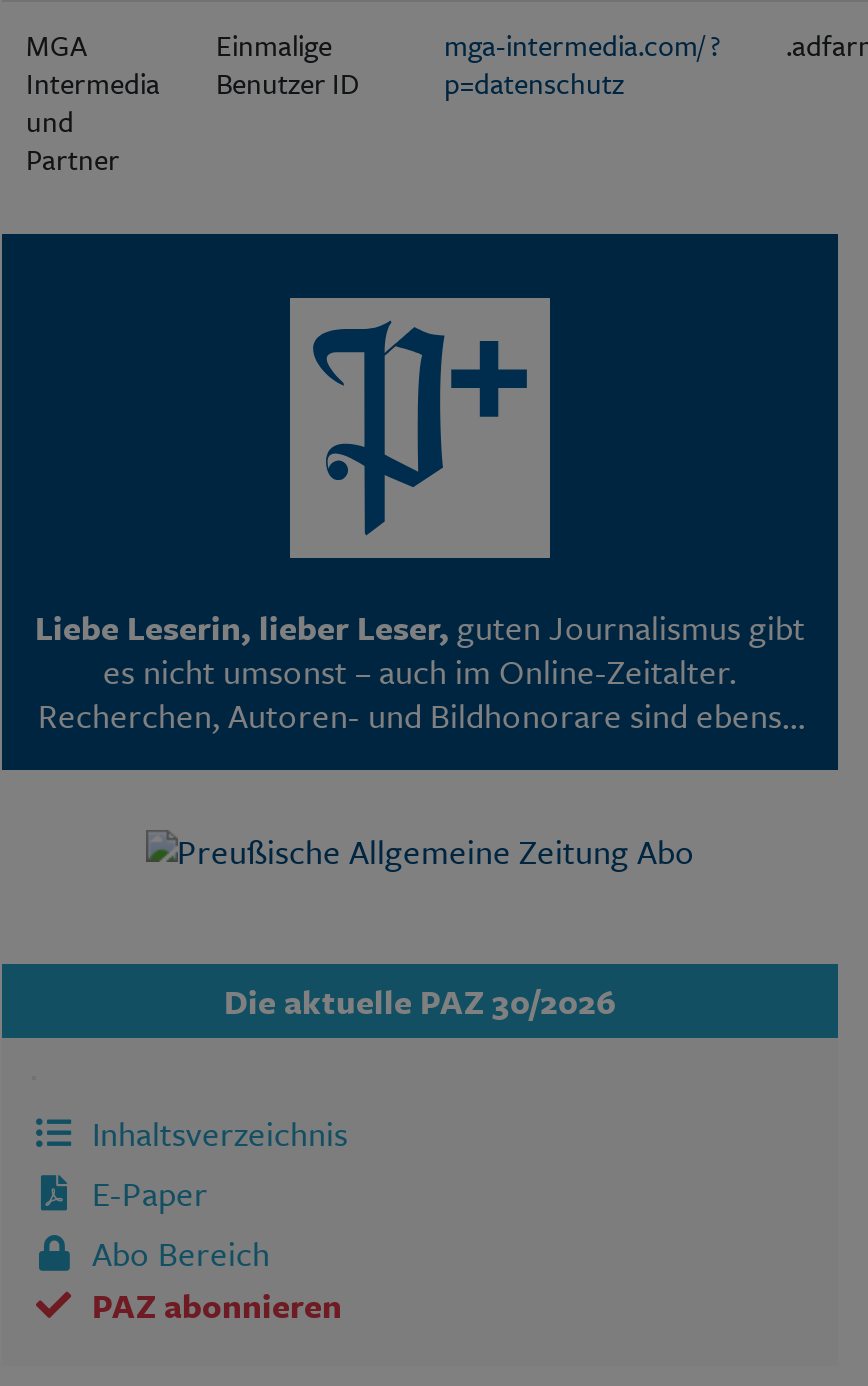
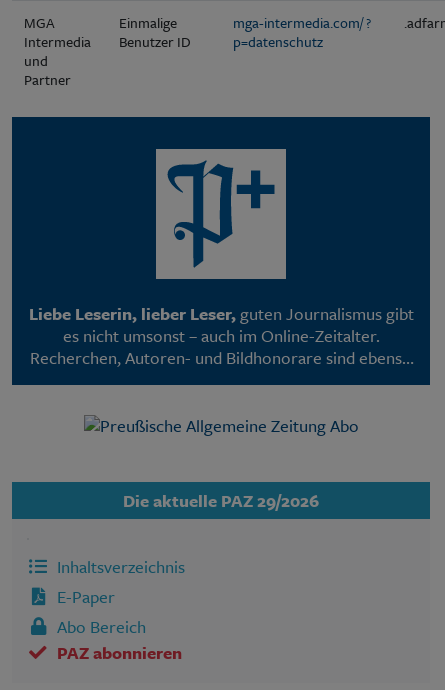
- Die aktuelle PAZ 30/2026
+ Die aktuelle PAZ 29/2026
